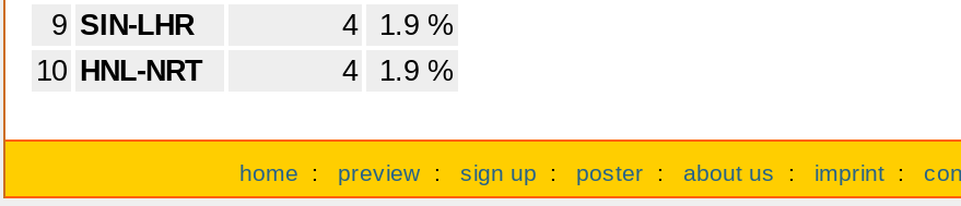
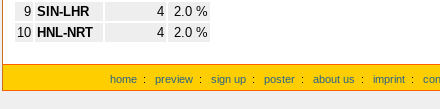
- 4 1.9 %
+ 4 2.0 %

- 4 1.9 %
+ 4 2.0 %
